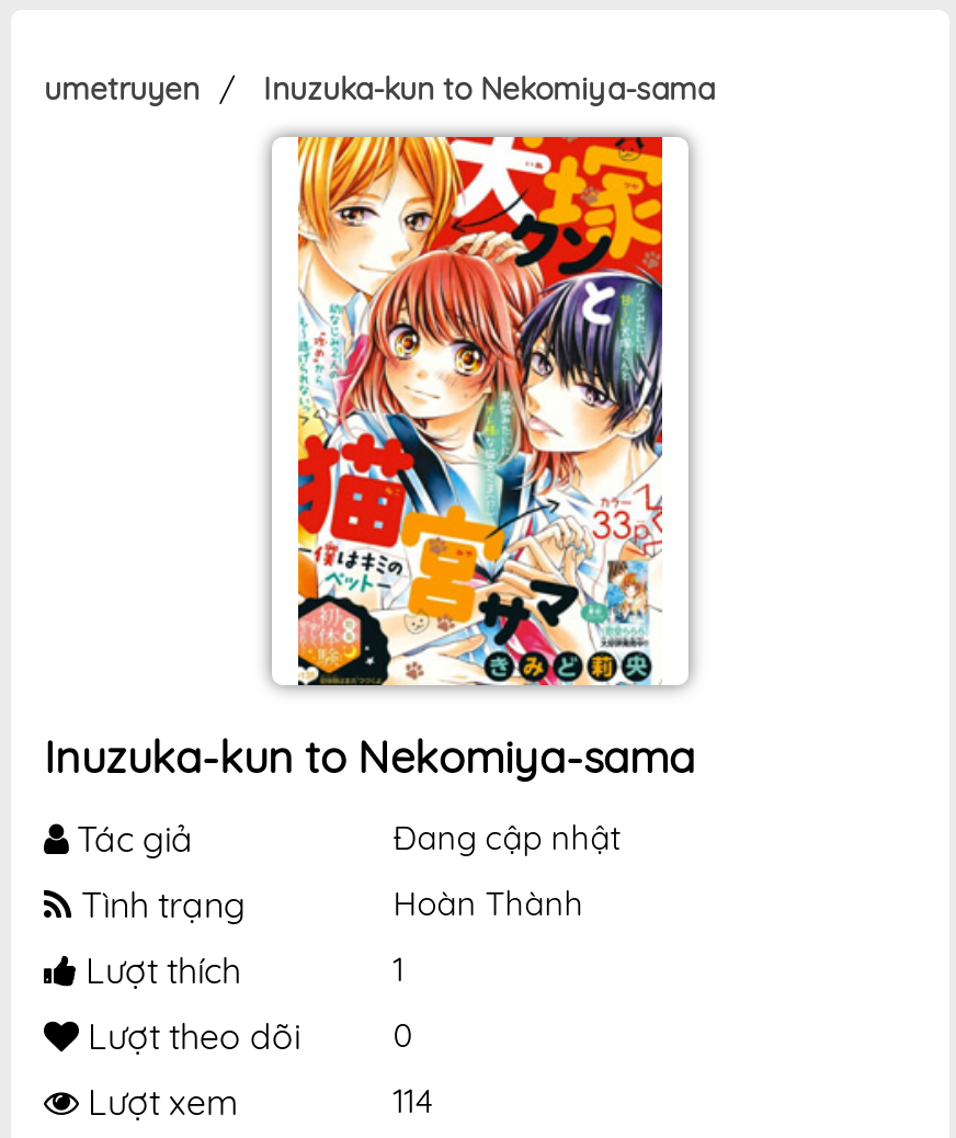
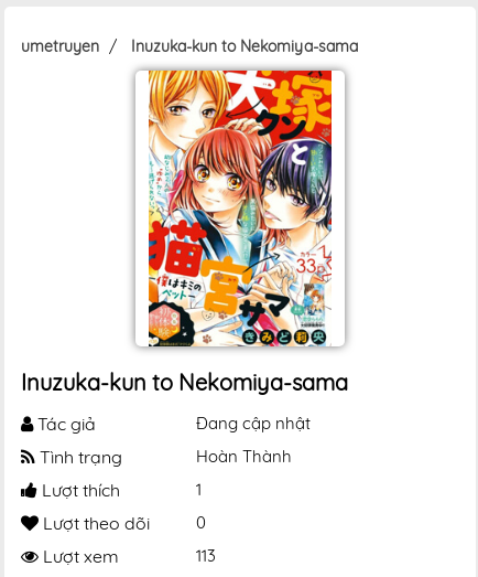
- 114
+ 113
